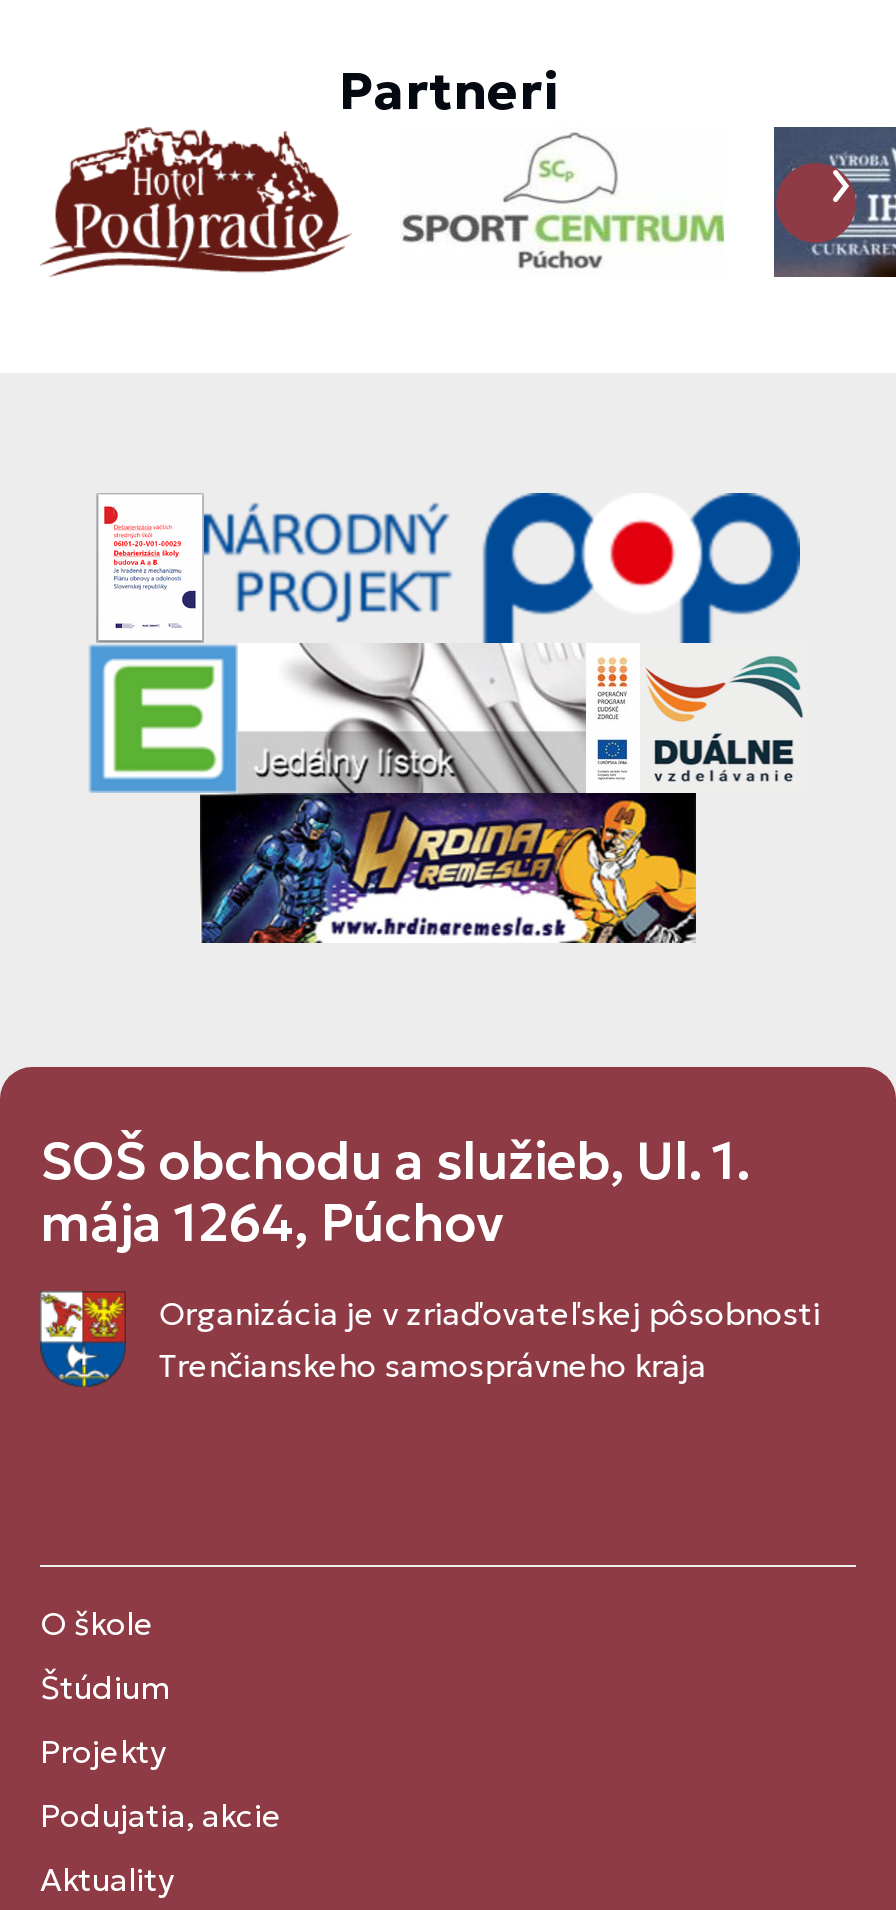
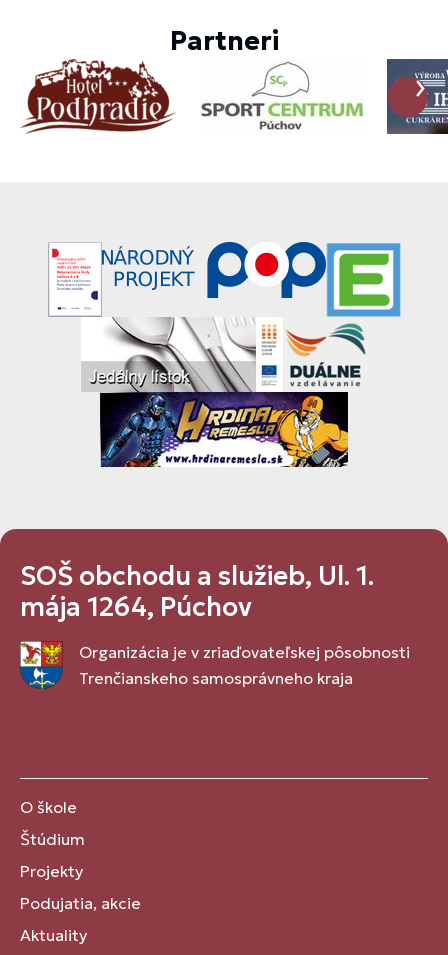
- [image]
+ [image]
